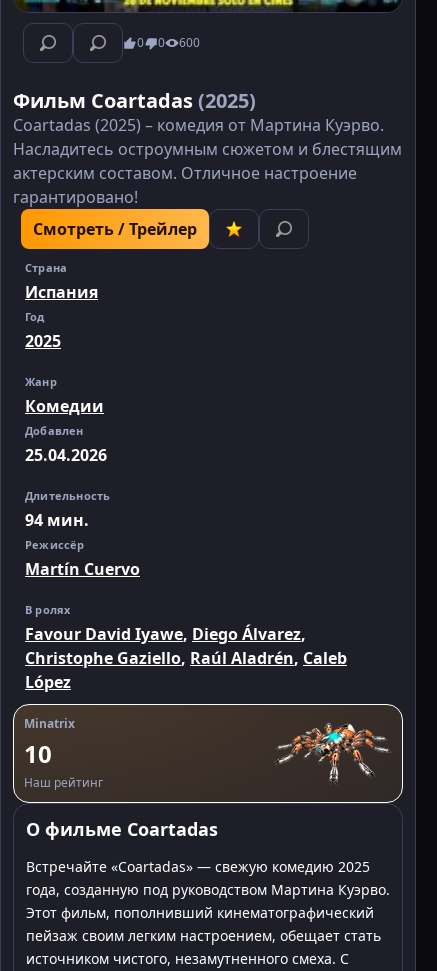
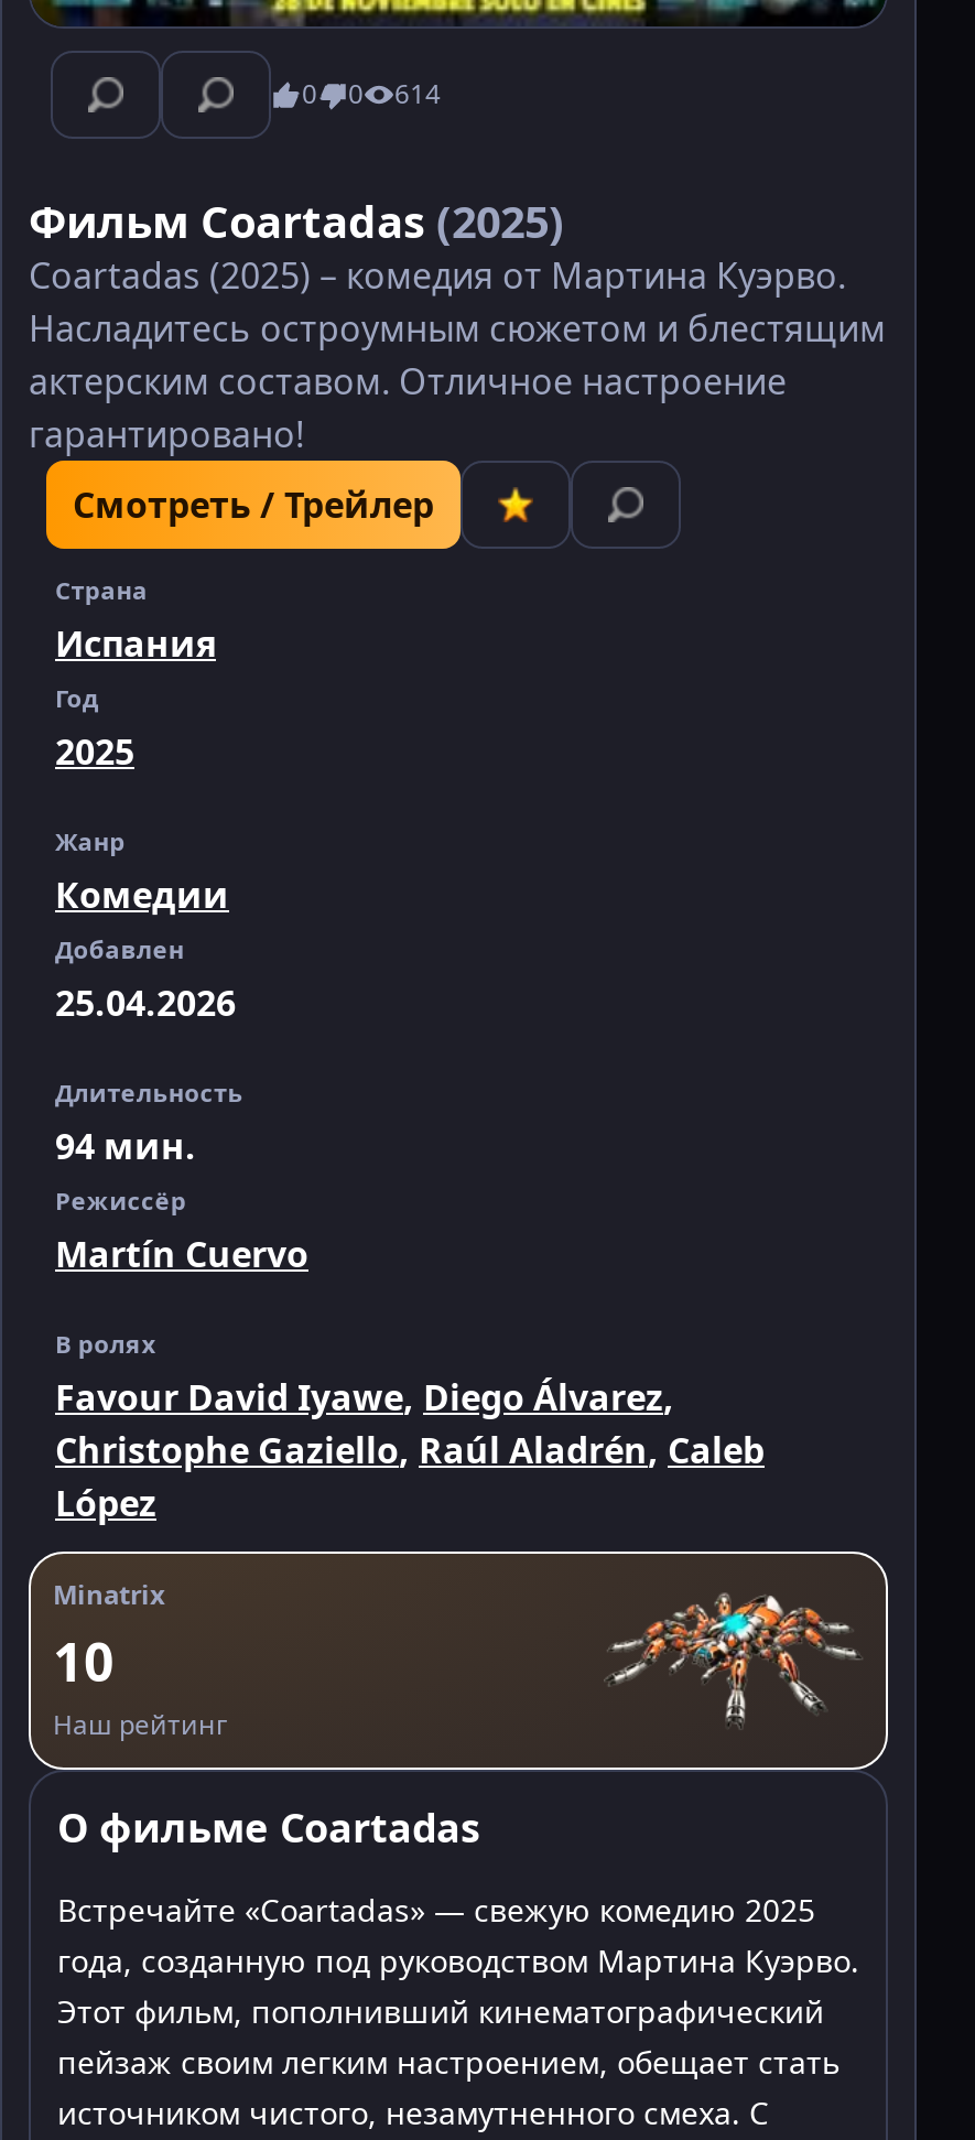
- 600
+ 614
